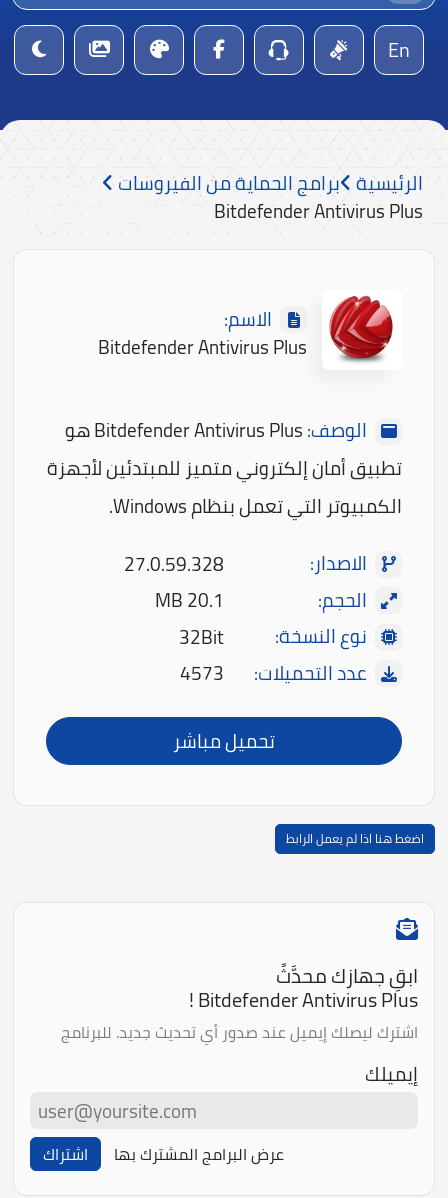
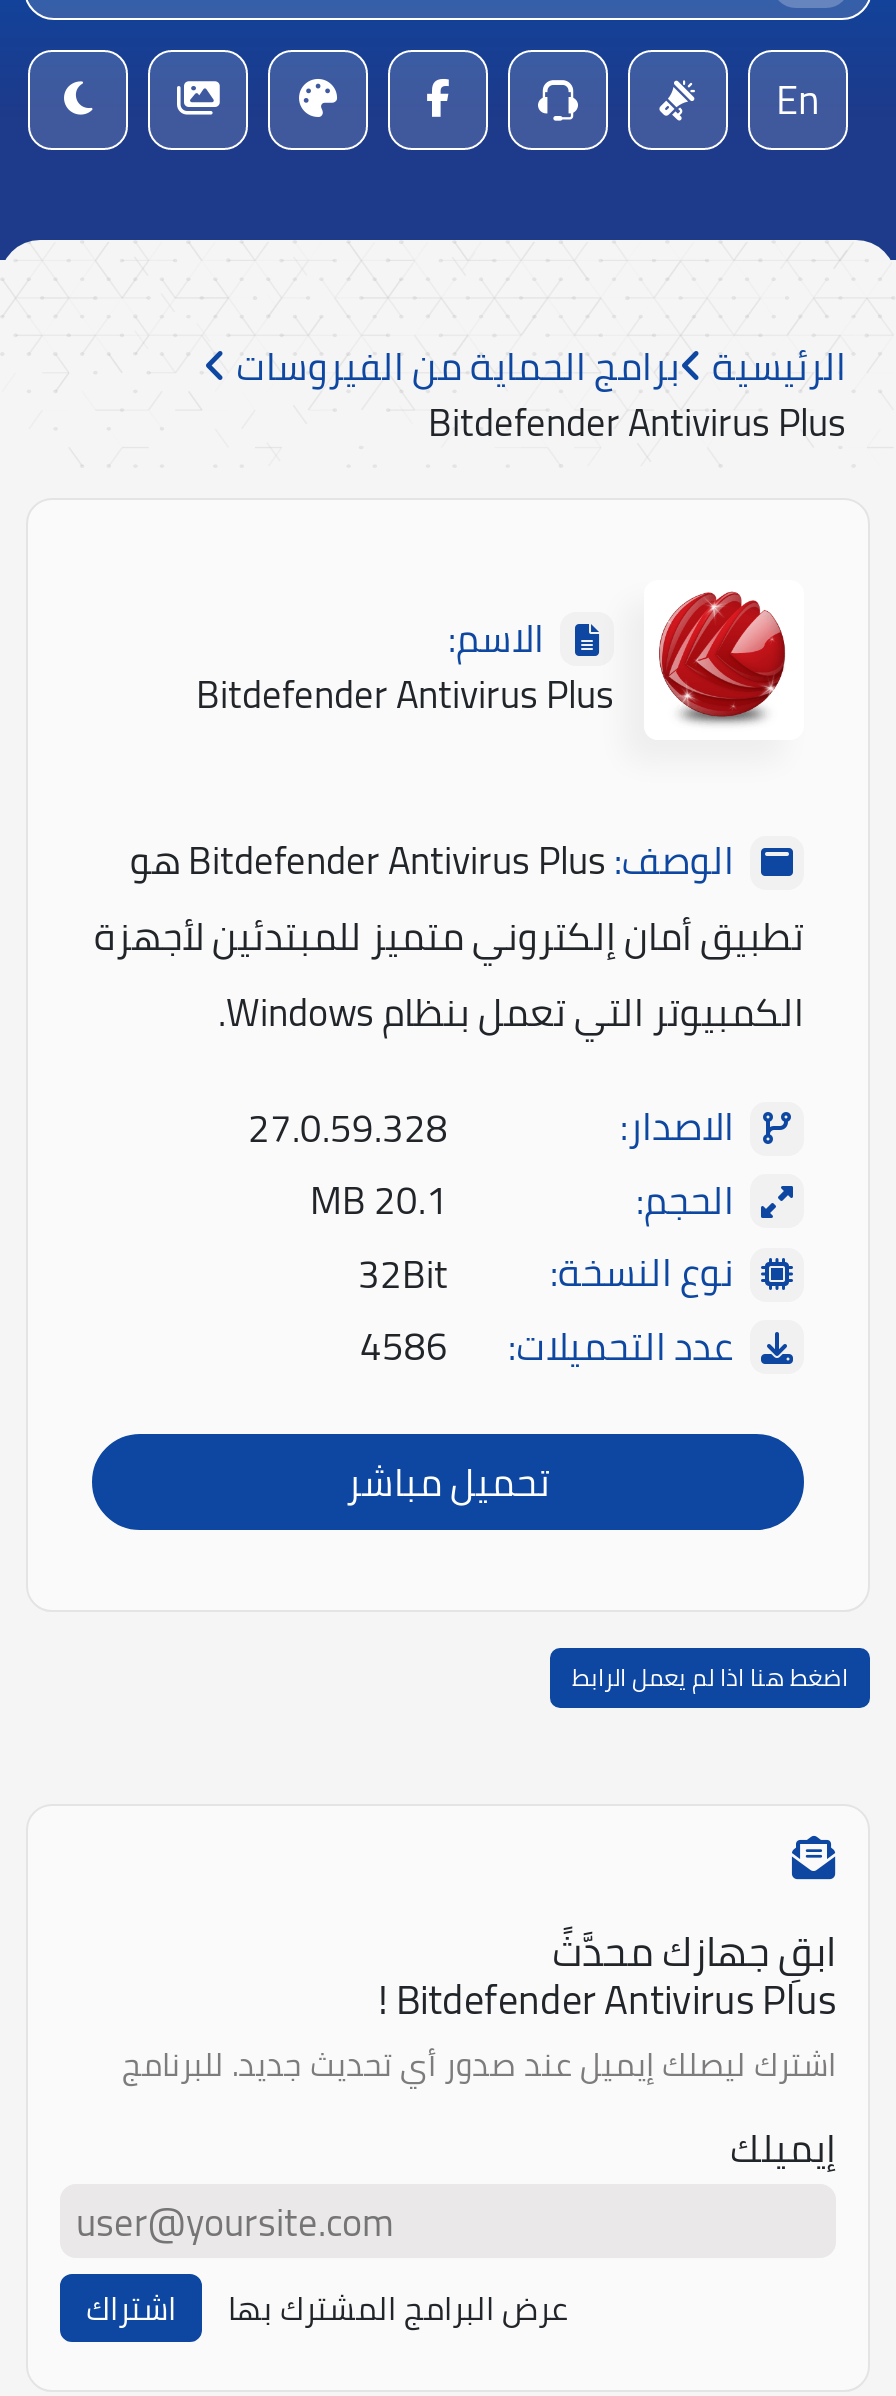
- عدد التحميلات: 4573
+ عدد التحميلات: 4586
